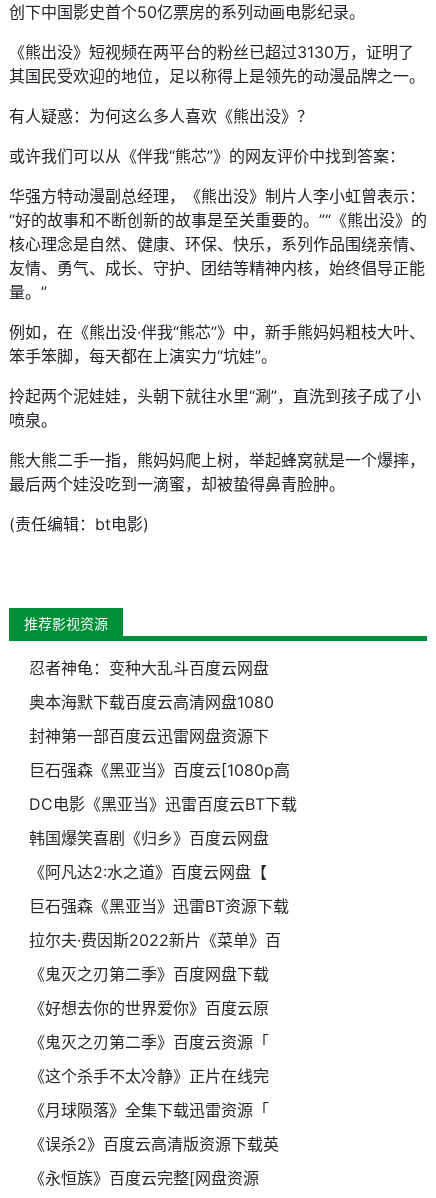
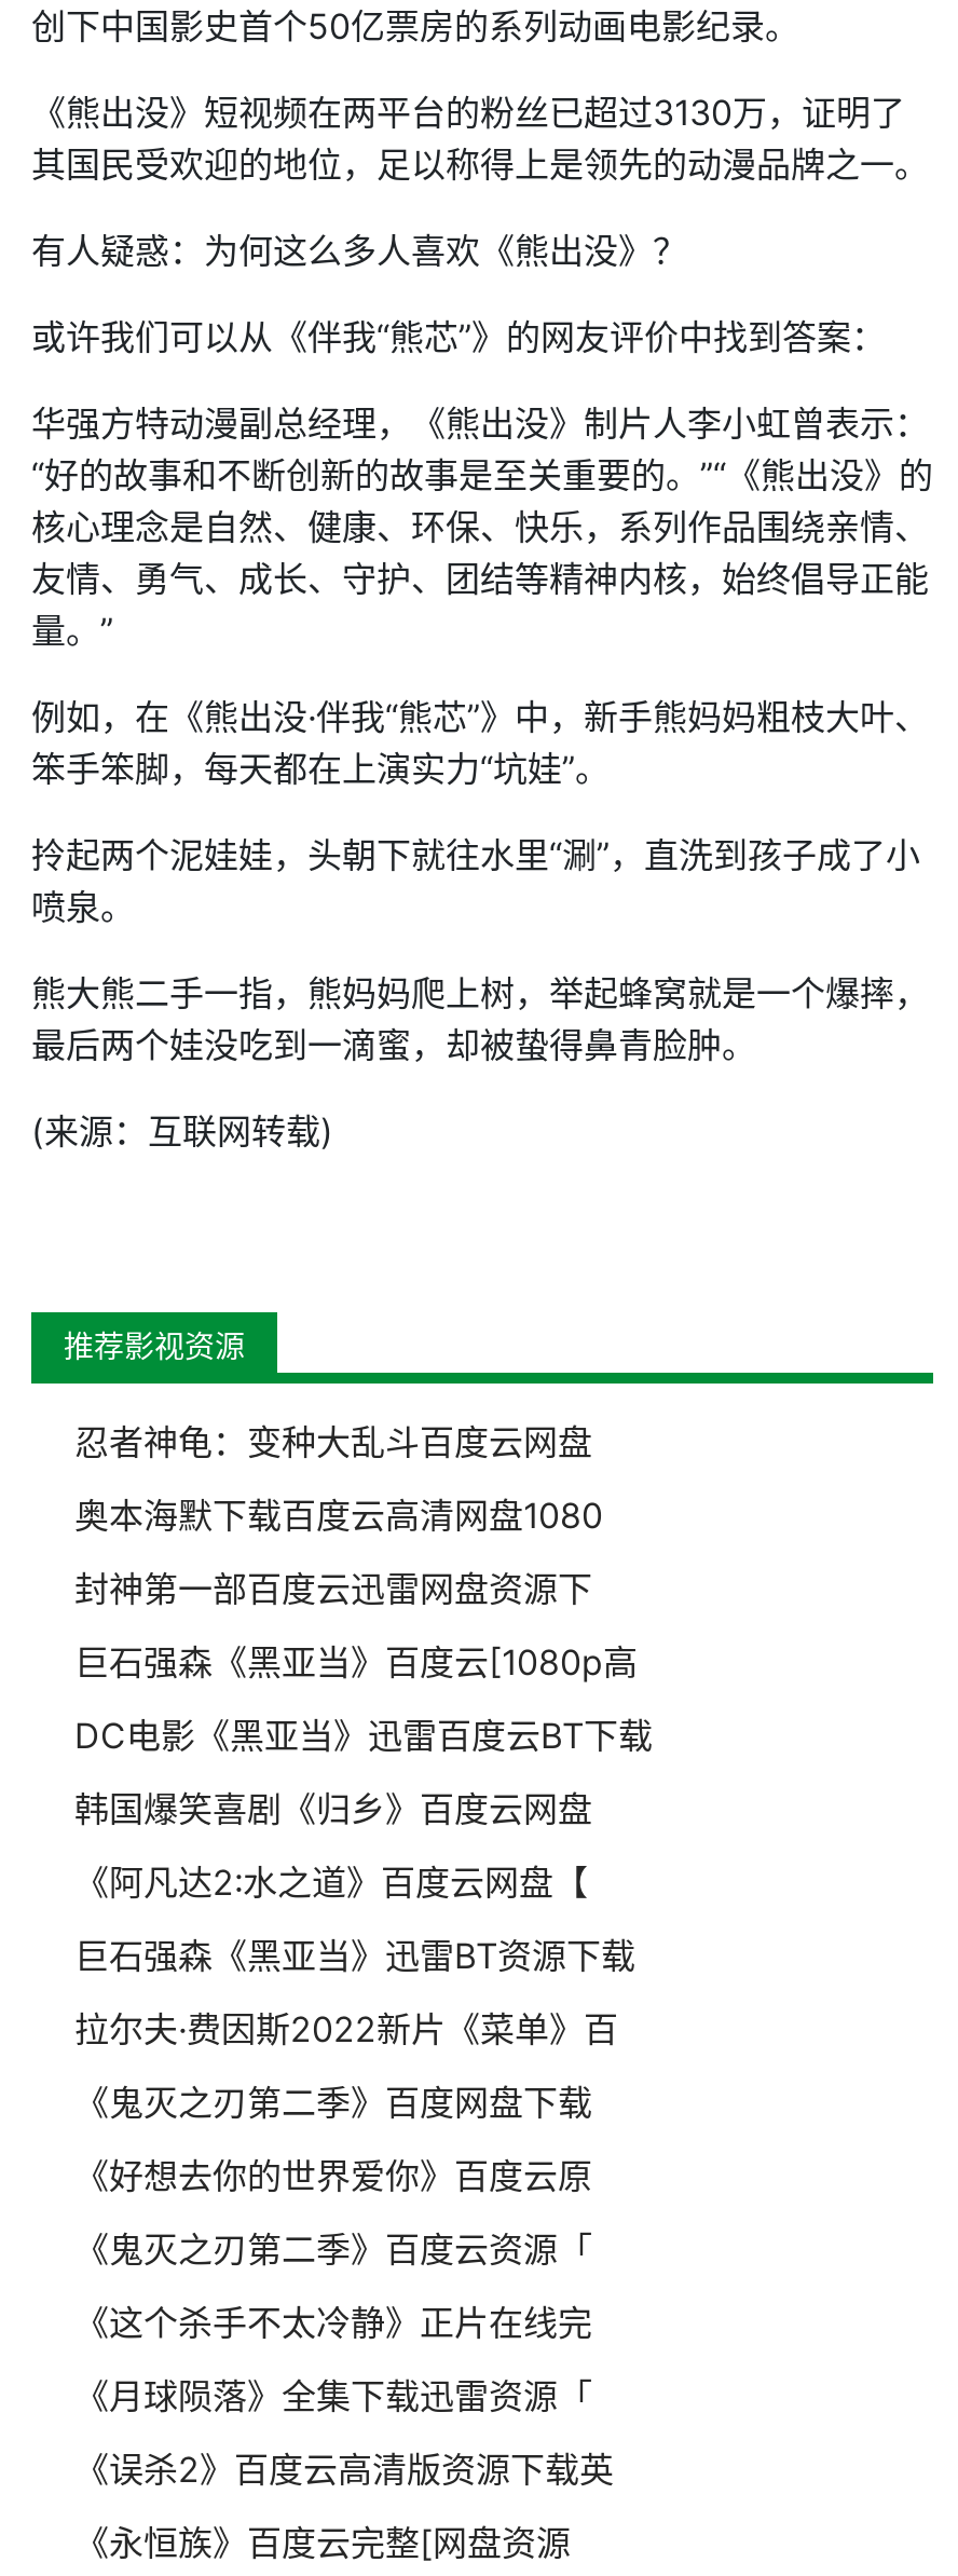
- (责任编辑：bt电影)
+ (来源：互联网转载)
